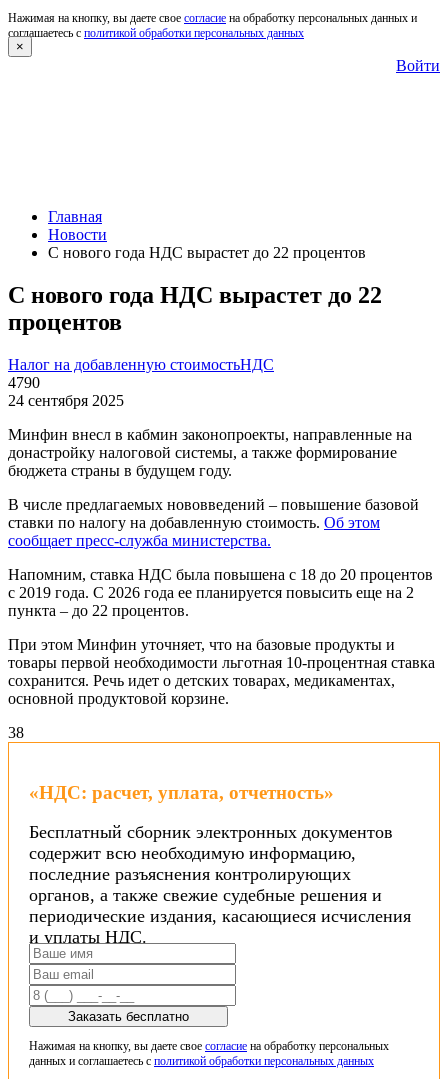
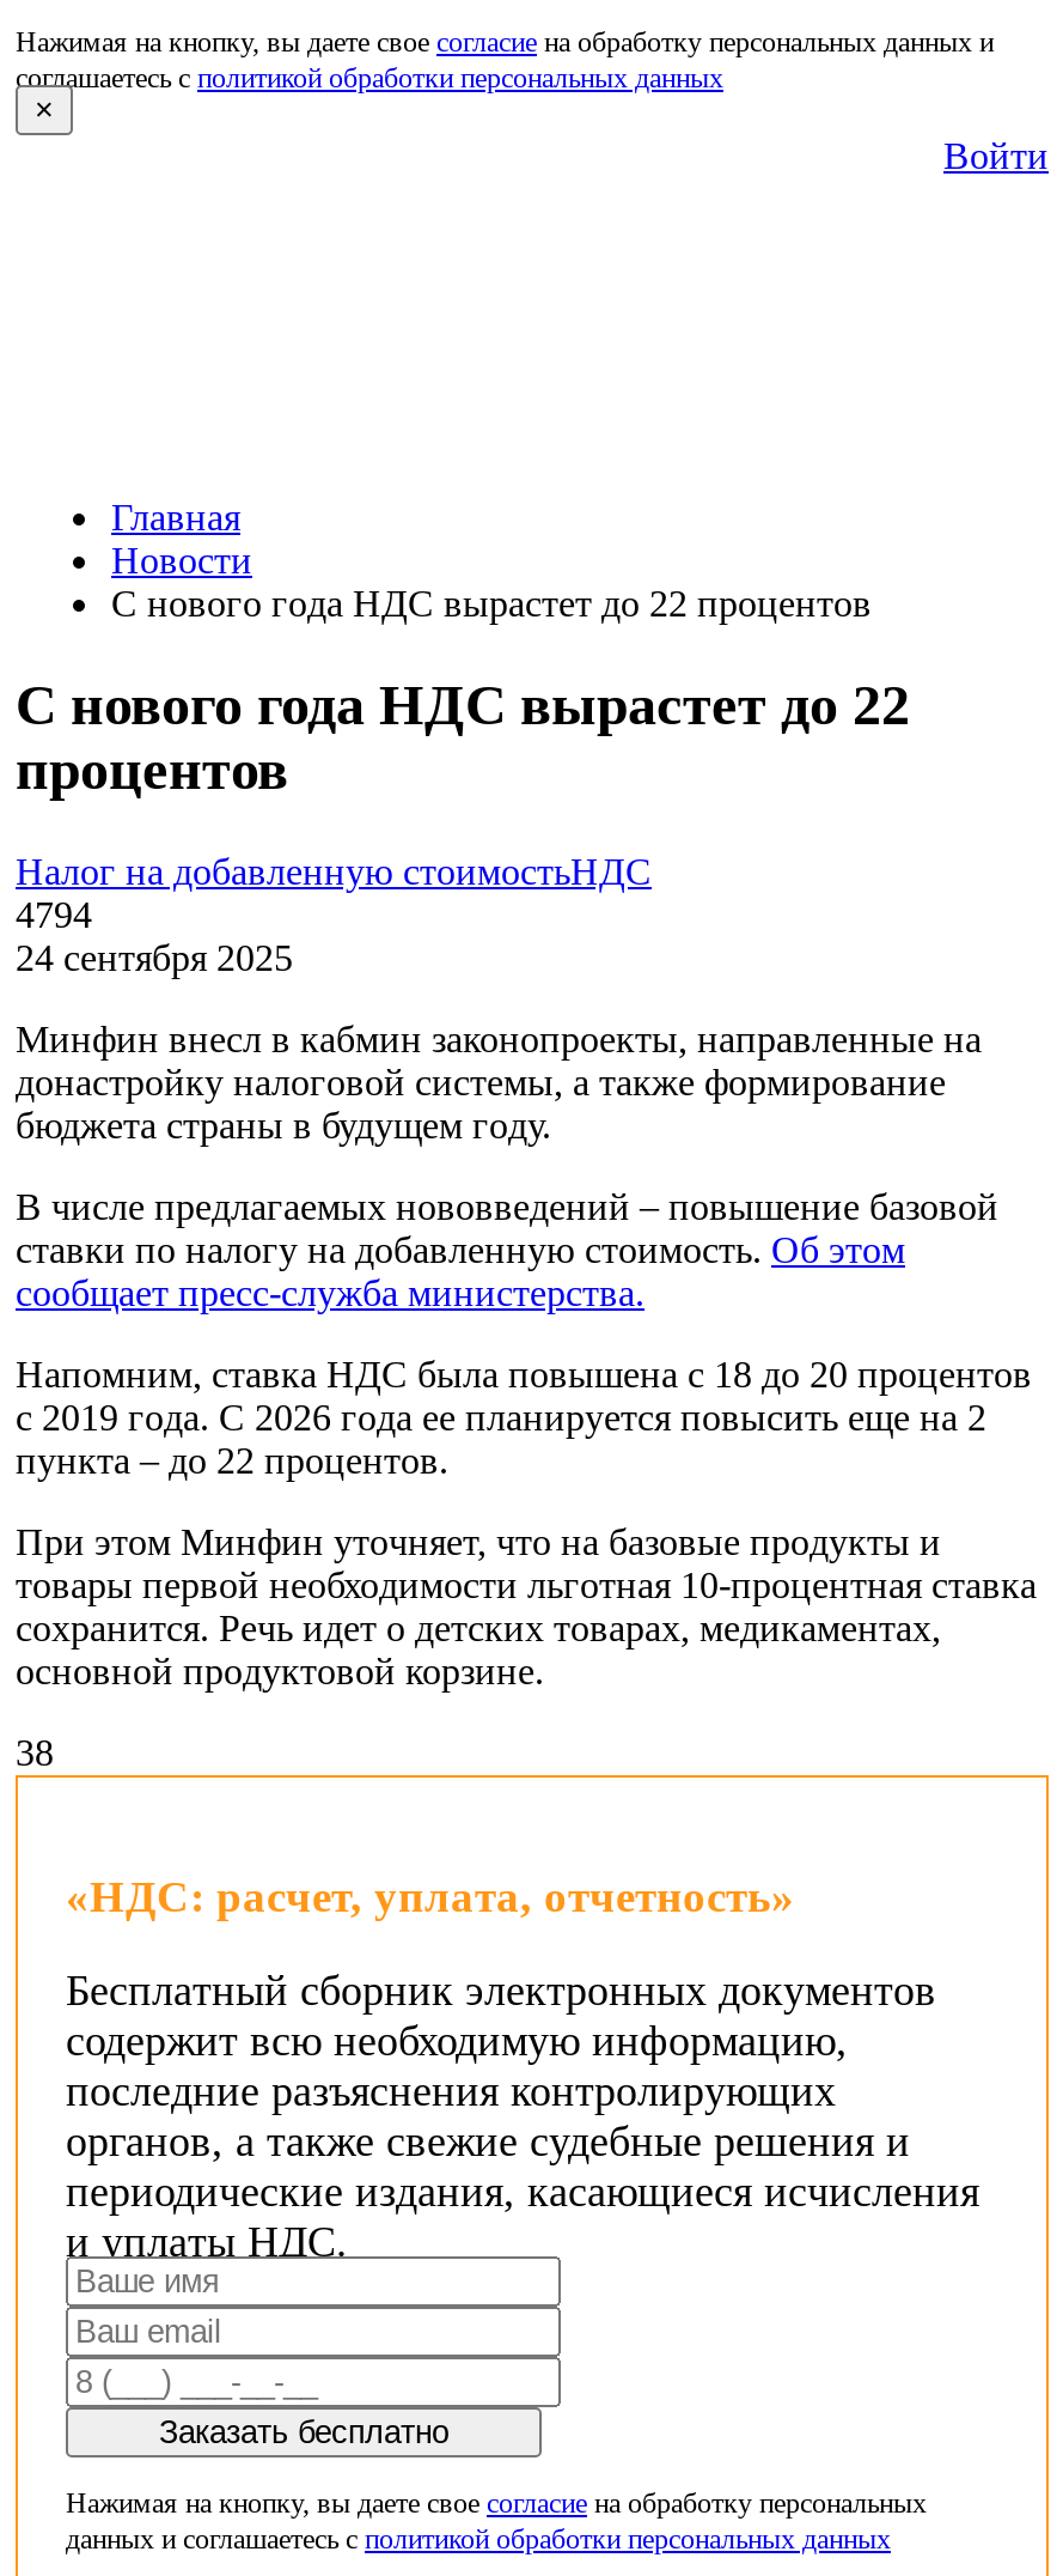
- 4790
+ 4794
